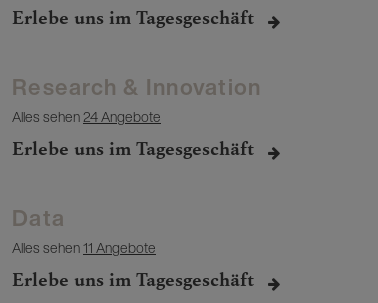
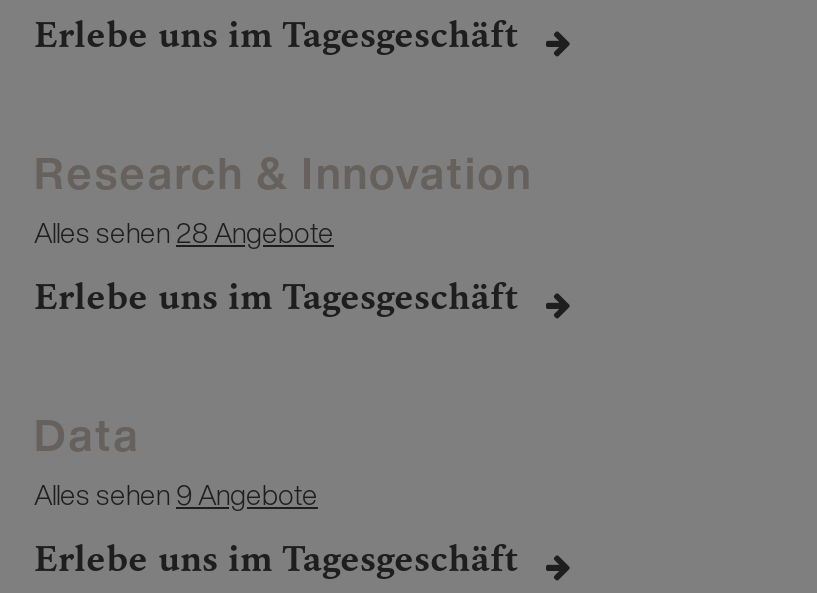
- Alles sehen 24 Angebote
+ Alles sehen 28 Angebote

- Alles sehen 11 Angebote
+ Alles sehen 9 Angebote
